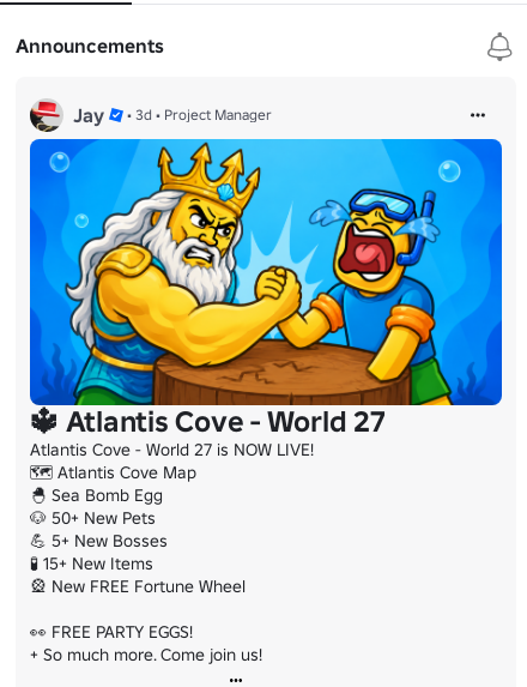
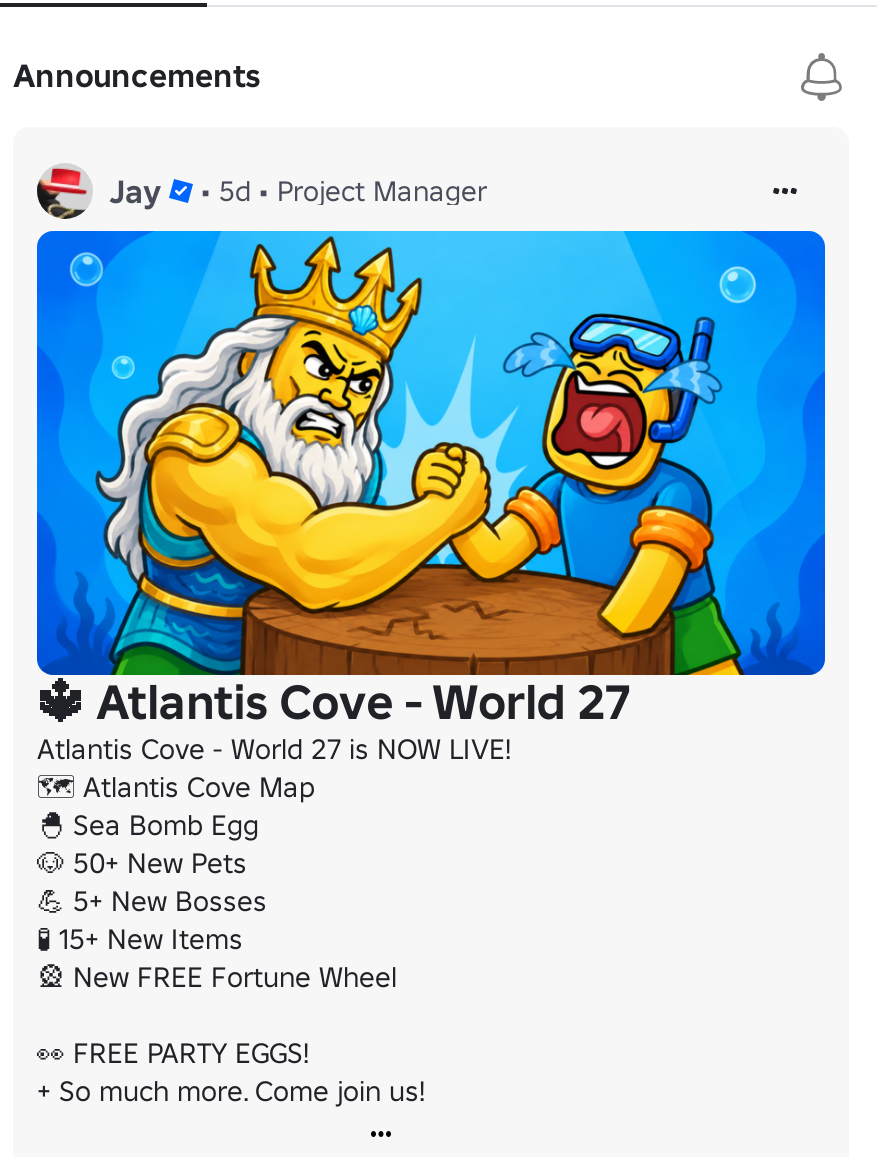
- • 3d • Project Manager
+ • 5d • Project Manager
